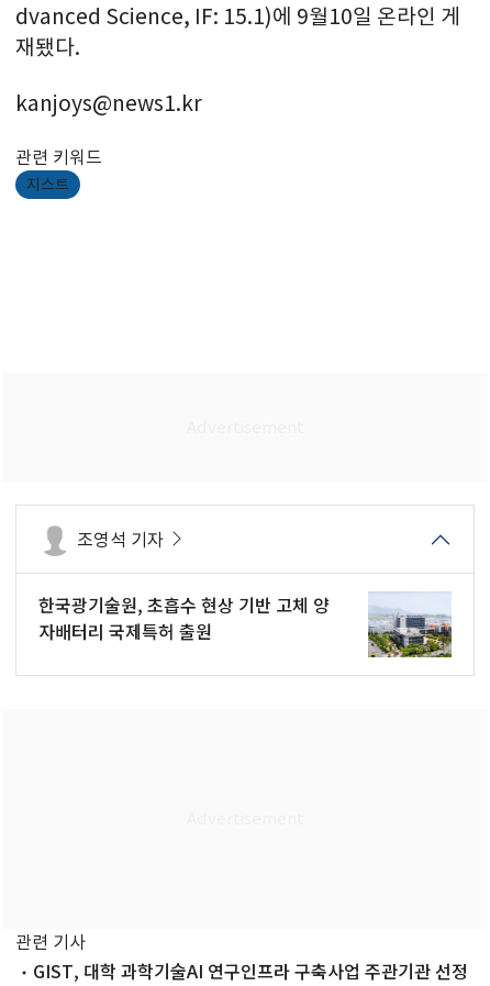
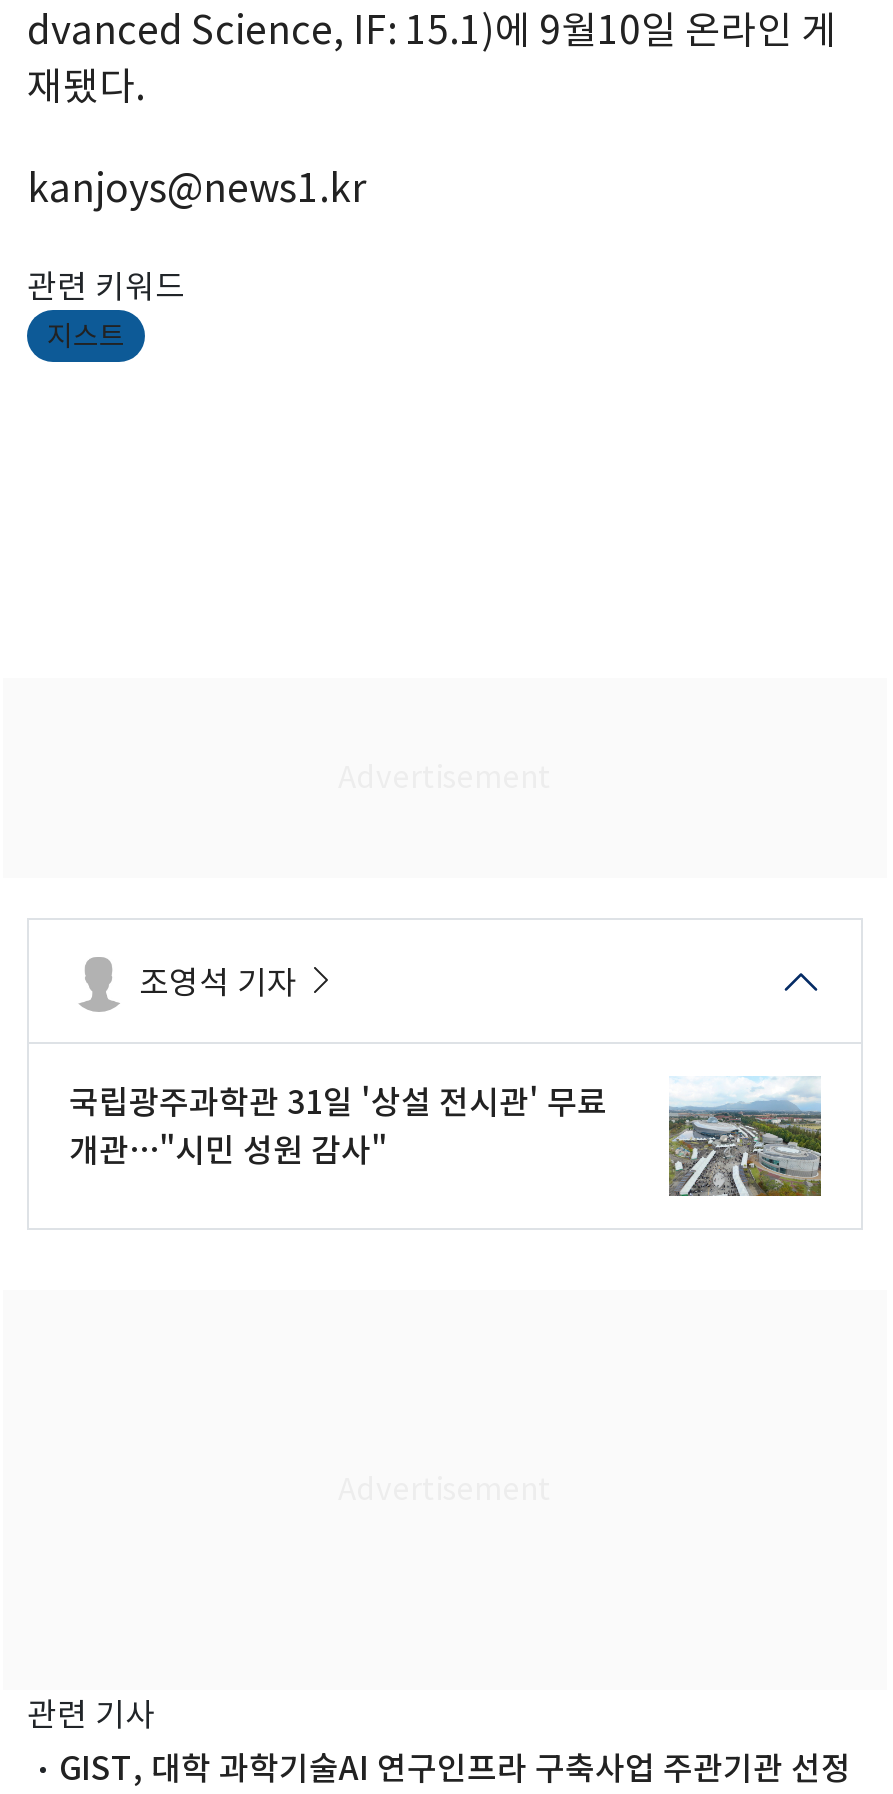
- [image]
- 한국광기술원, 초흡수 현상 기반 고체 양
- 자배터리 국제특허 출원
+ [image]
+ 국립광주과학관 31일 '상설 전시관' 무료
+ 개관…"시민 성원 감사"
